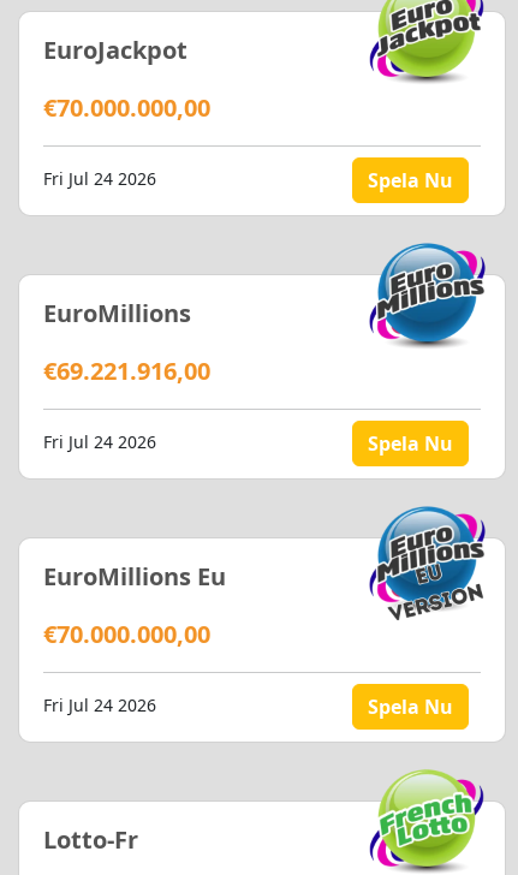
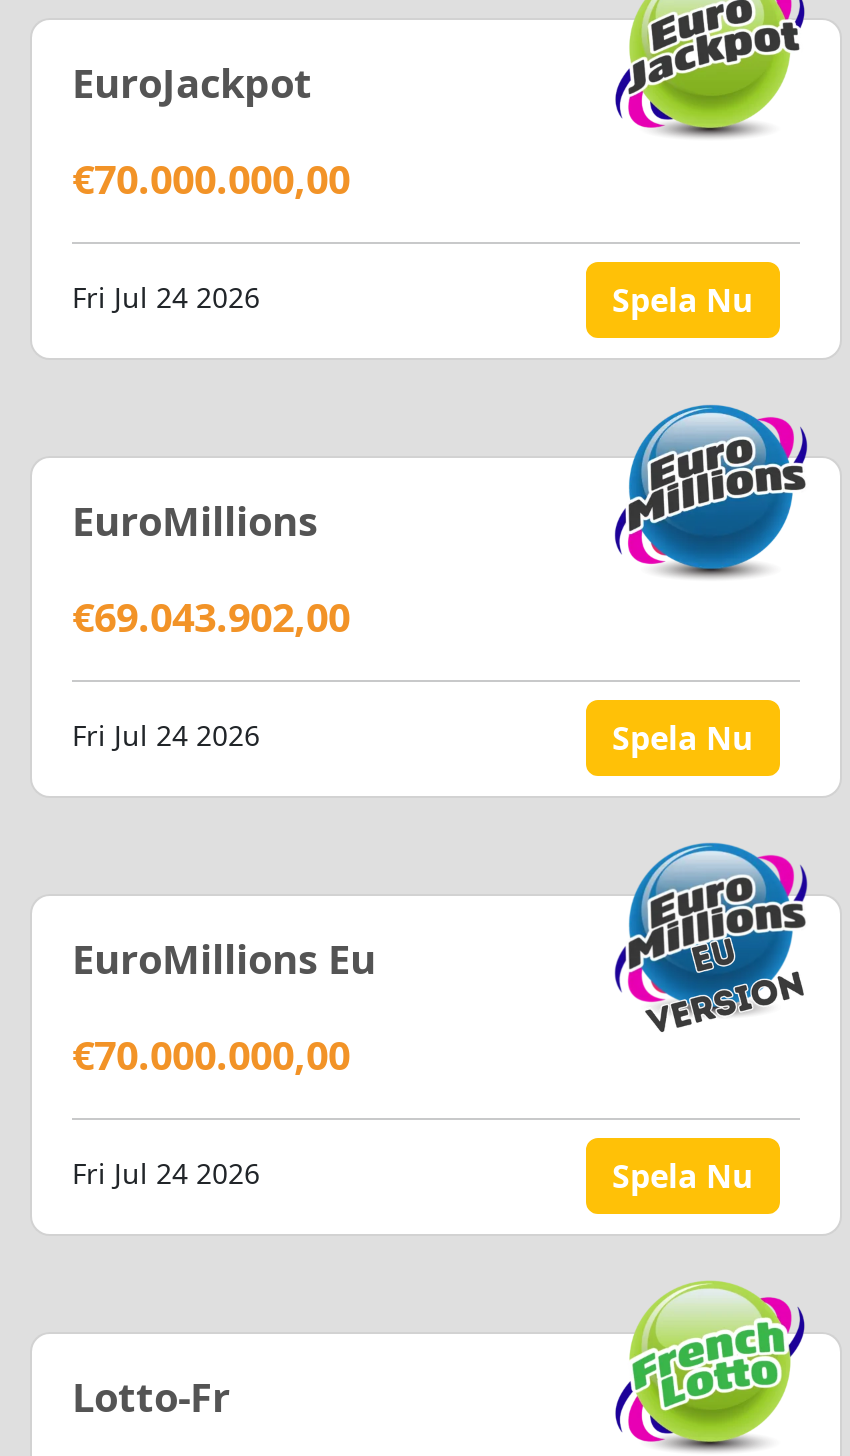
- €69.221.916,00
+ €69.043.902,00
